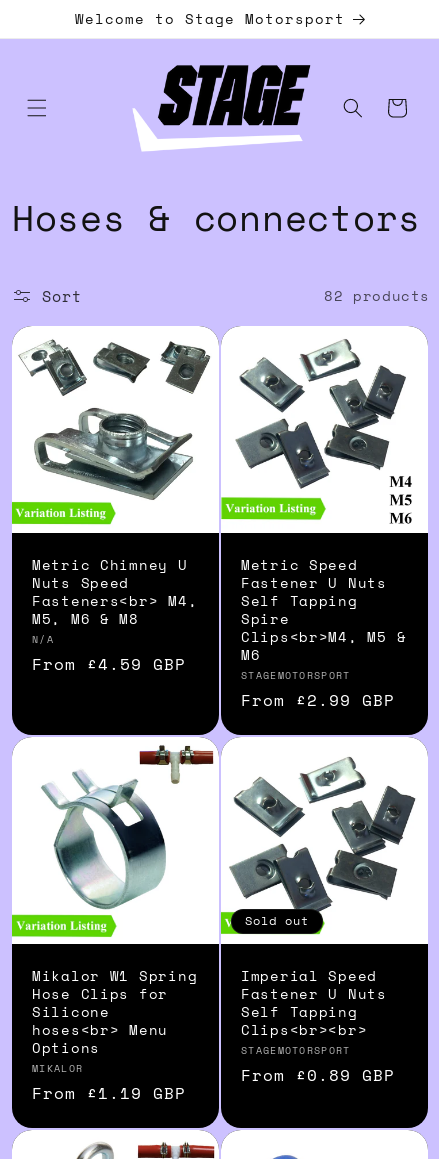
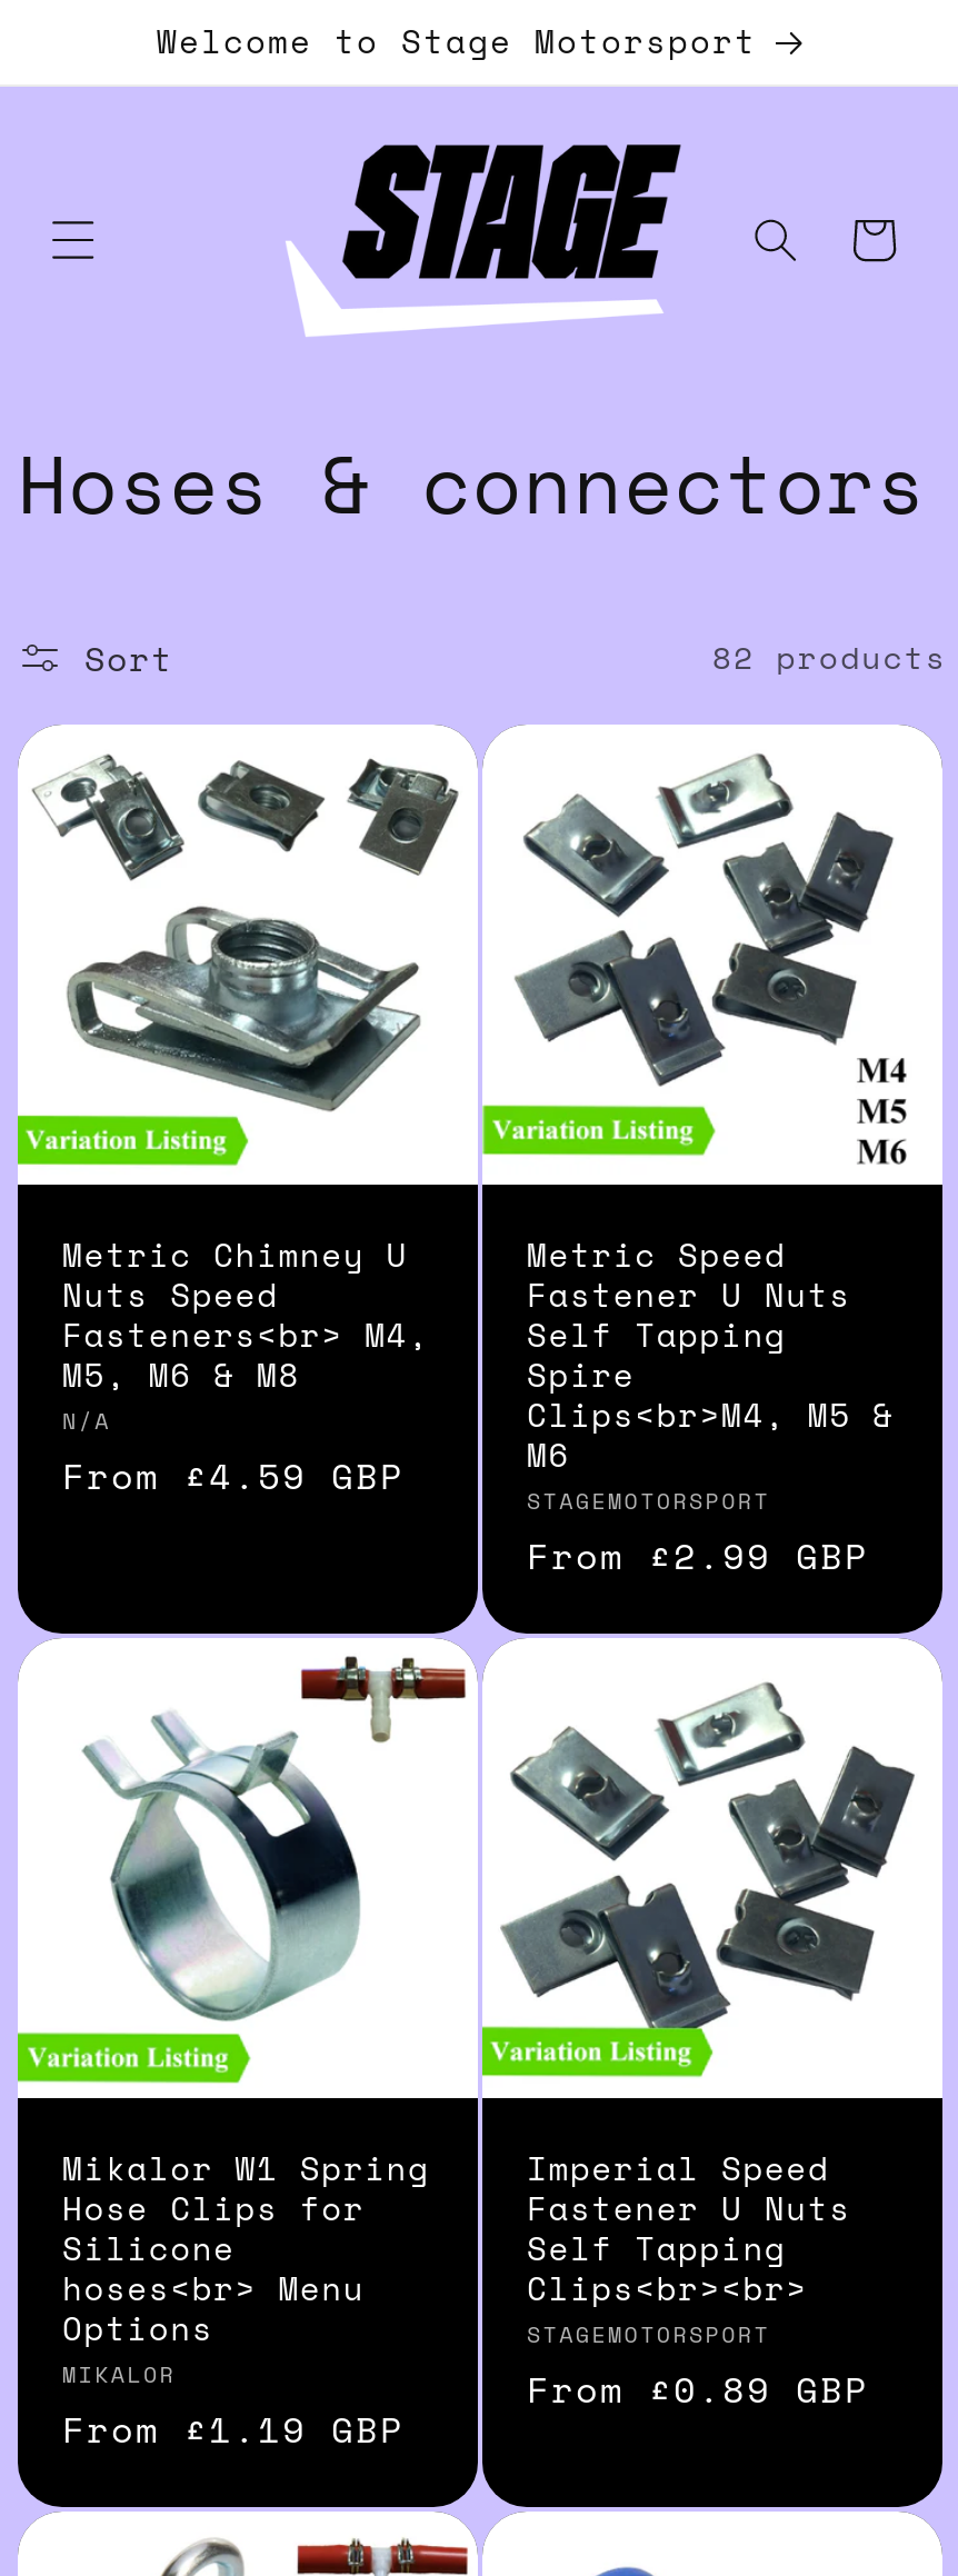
- Sold out
